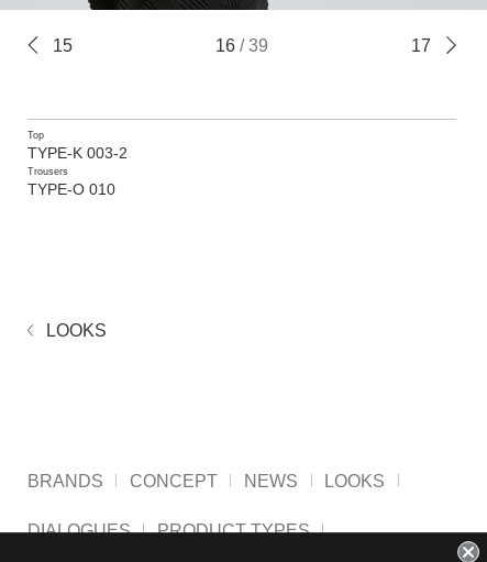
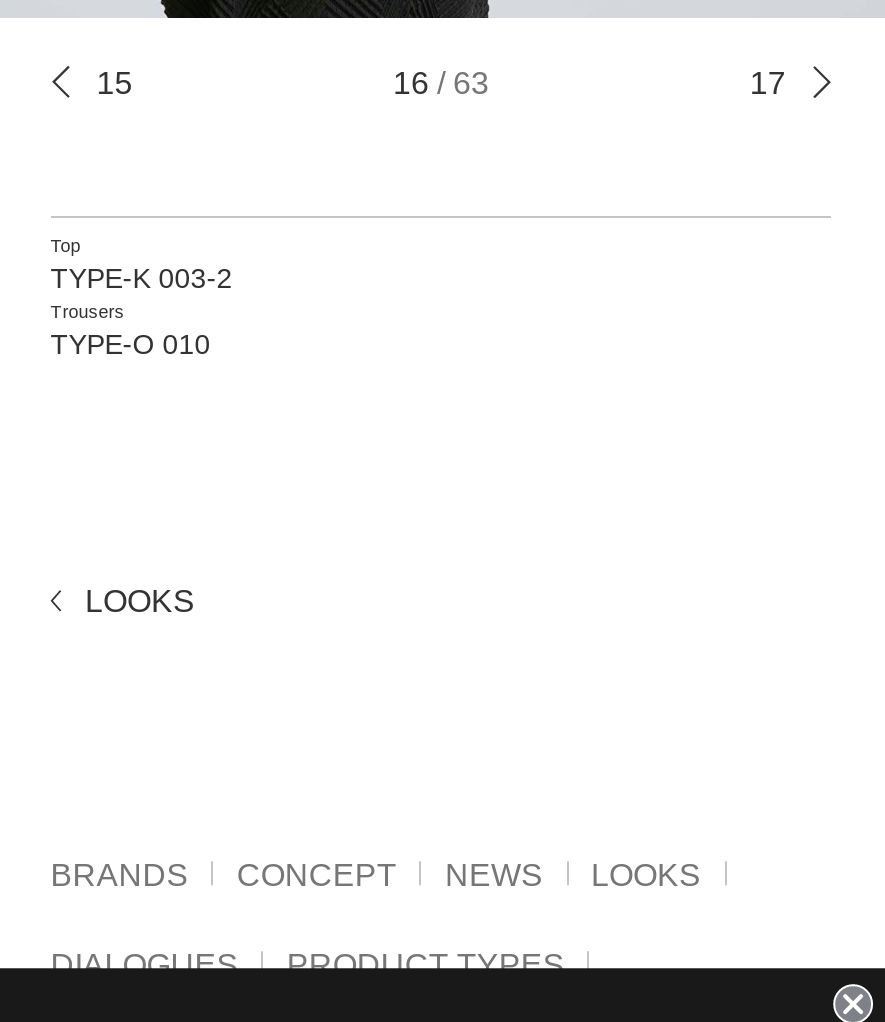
- 16 / 39
+ 16 / 63
